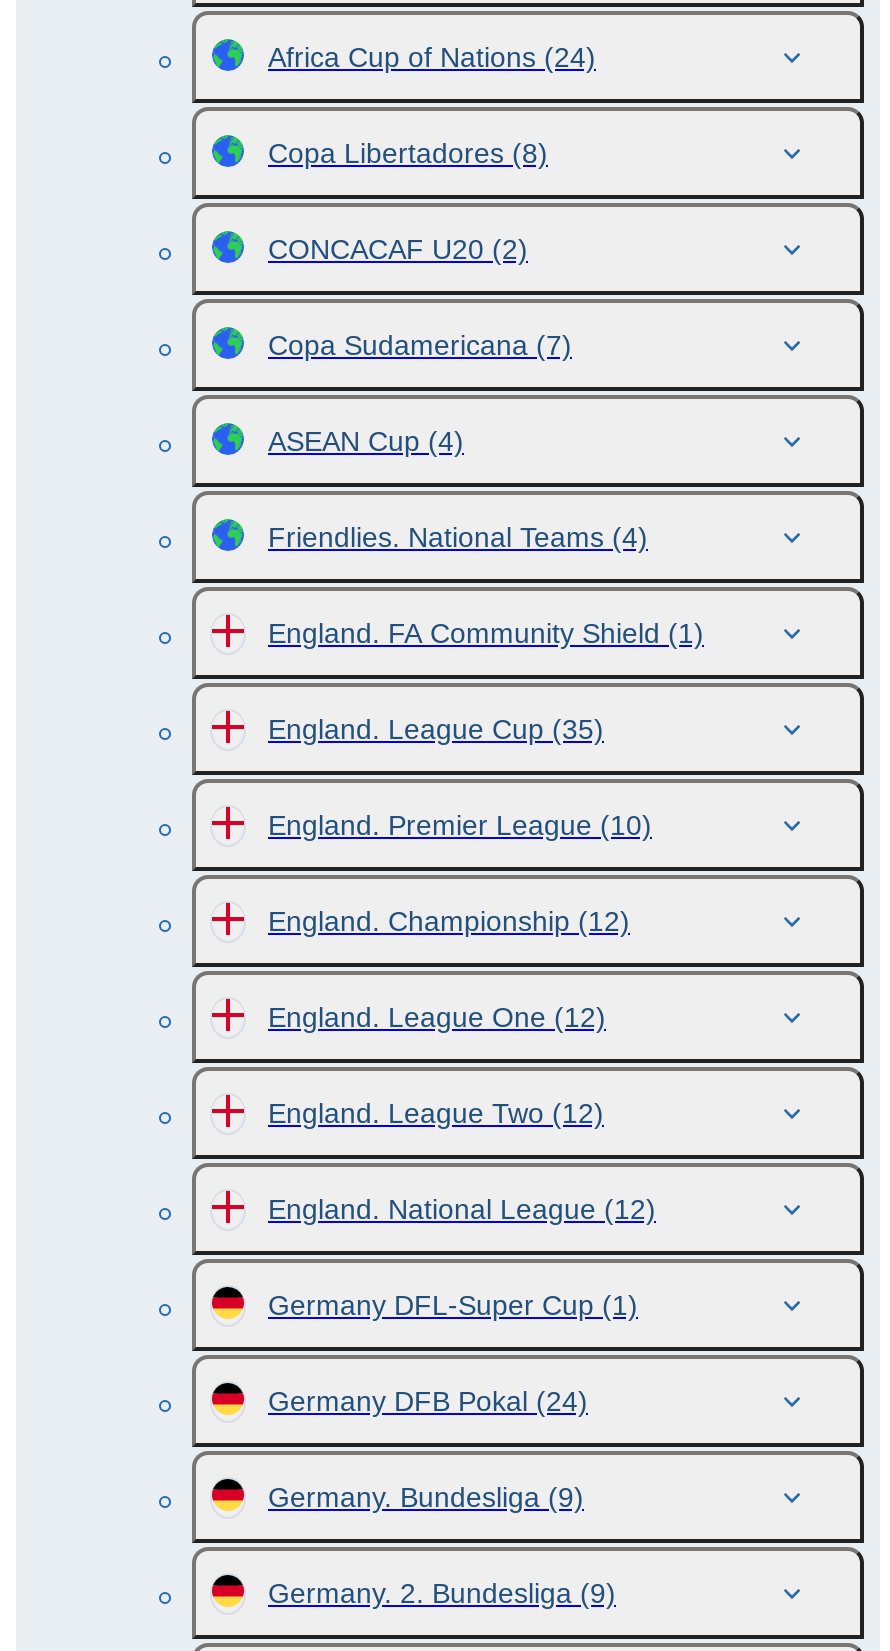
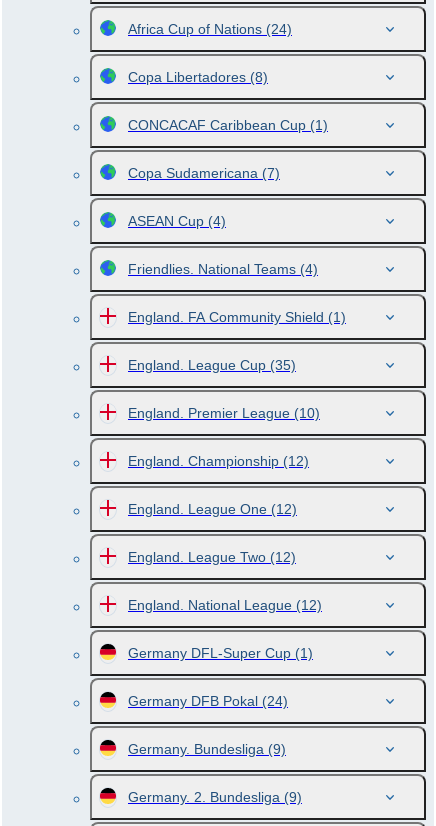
- CONCACAF U20 (2)
+ CONCACAF Caribbean Cup (1)
